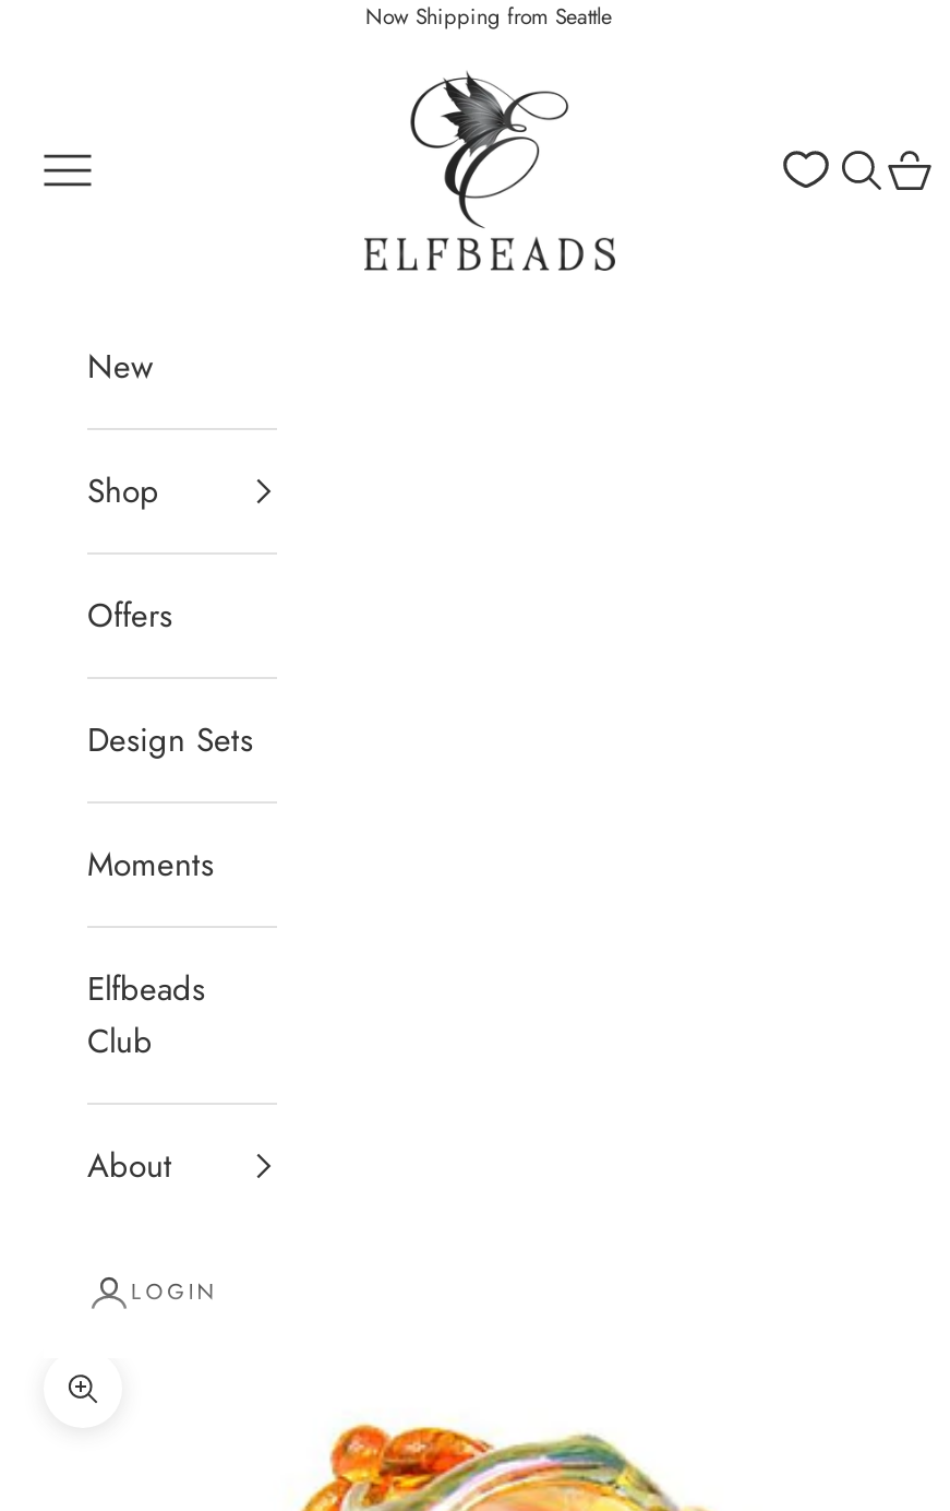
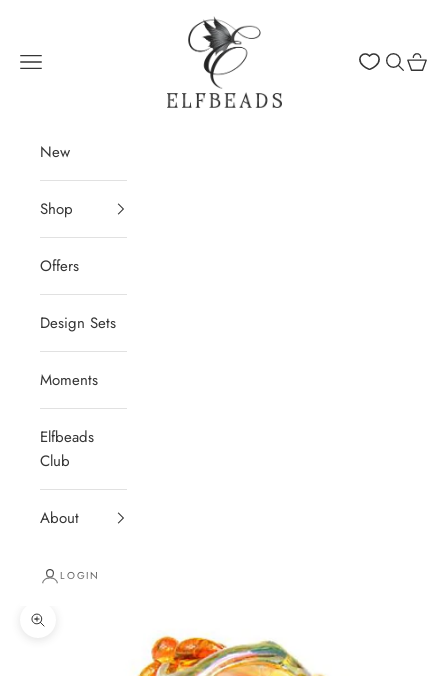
- Now Shipping from Seattle
